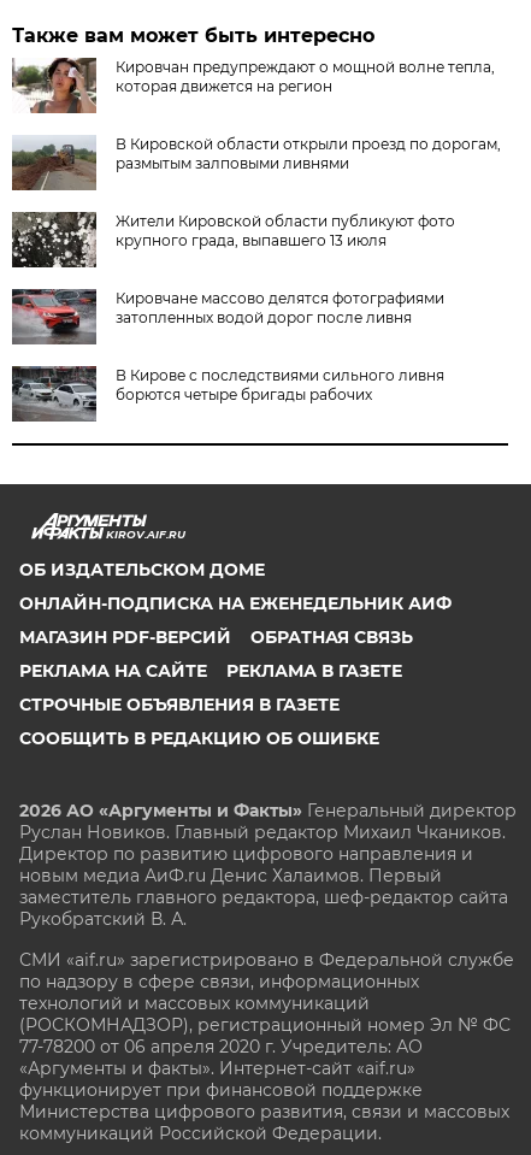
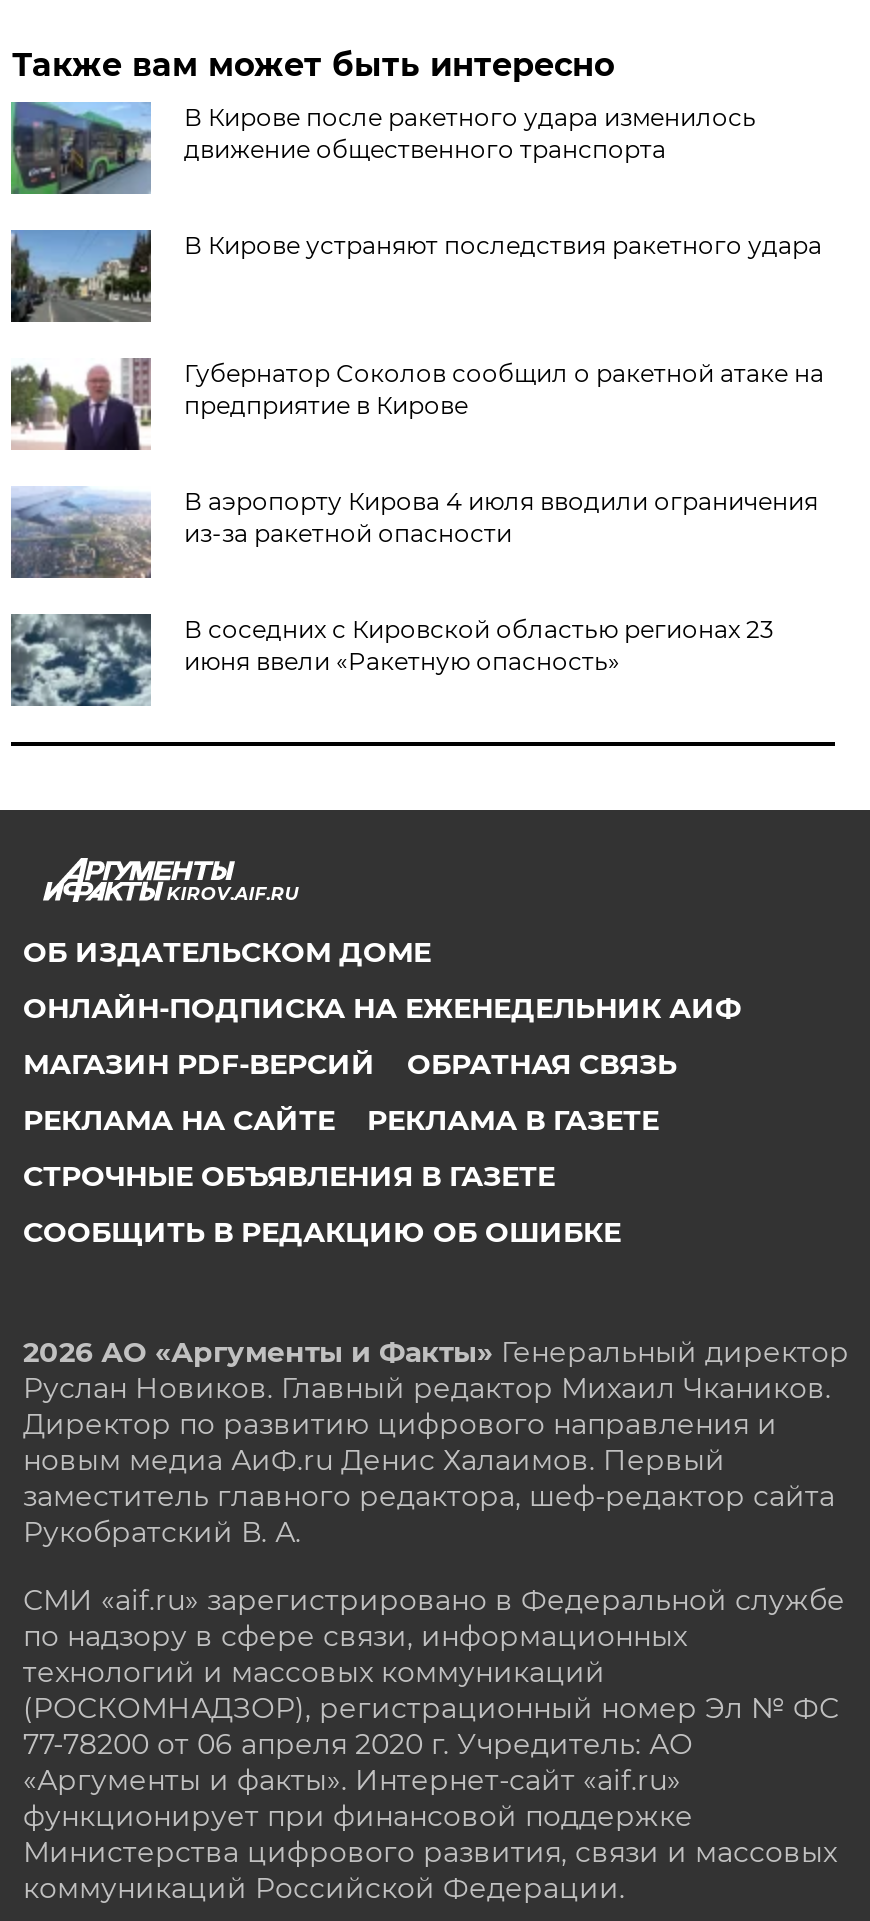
- [image]
- Кировчан предупреждают о мощной волне тепла,
- которая движется на регион
+ [image]
+ В Кирове после ракетного удара изменилось
+ движение общественного транспорта

- [image]
- В Кировской области открыли проезд по дорогам,
- размытым залповыми ливнями
+ [image]
+ В Кирове устраняют последствия ракетного удара

- [image]
- Жители Кировской области публикуют фото
- крупного града, выпавшего 13 июля
+ [image]
+ Губернатор Соколов сообщил о ракетной атаке на
+ предприятие в Кирове

- [image]
- Кировчане массово делятся фотографиями
- затопленных водой дорог после ливня
+ [image]
+ В аэропорту Кирова 4 июля вводили ограничения
+ из-за ракетной опасности

- [image]
- В Кирове с последствиями сильного ливня
- борются четыре бригады рабочих
+ [image]
+ В соседних с Кировской областью регионах 23
+ июня ввели «Ракетную опасность»
